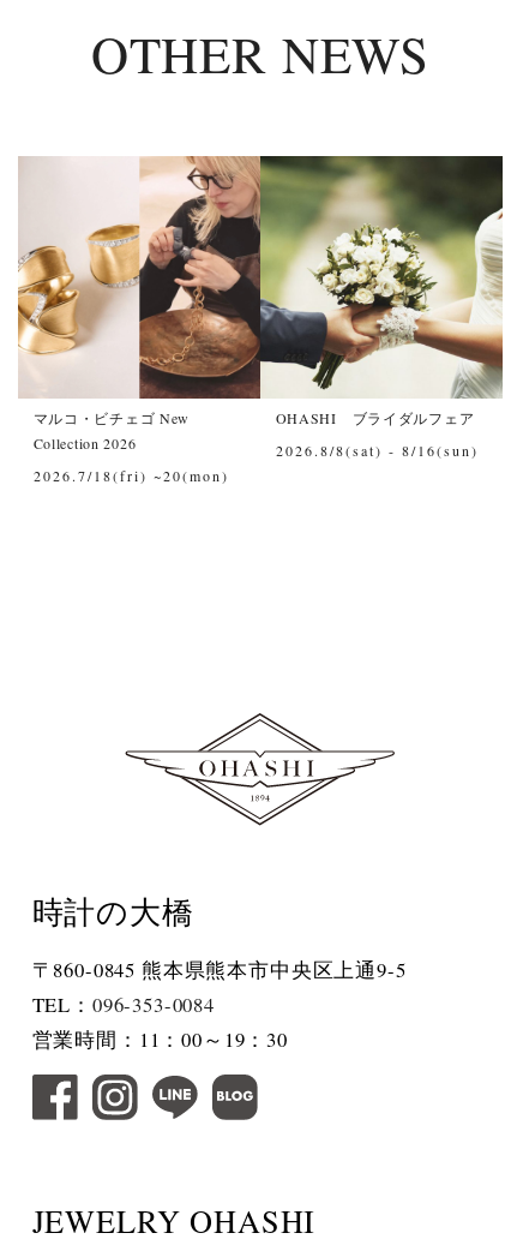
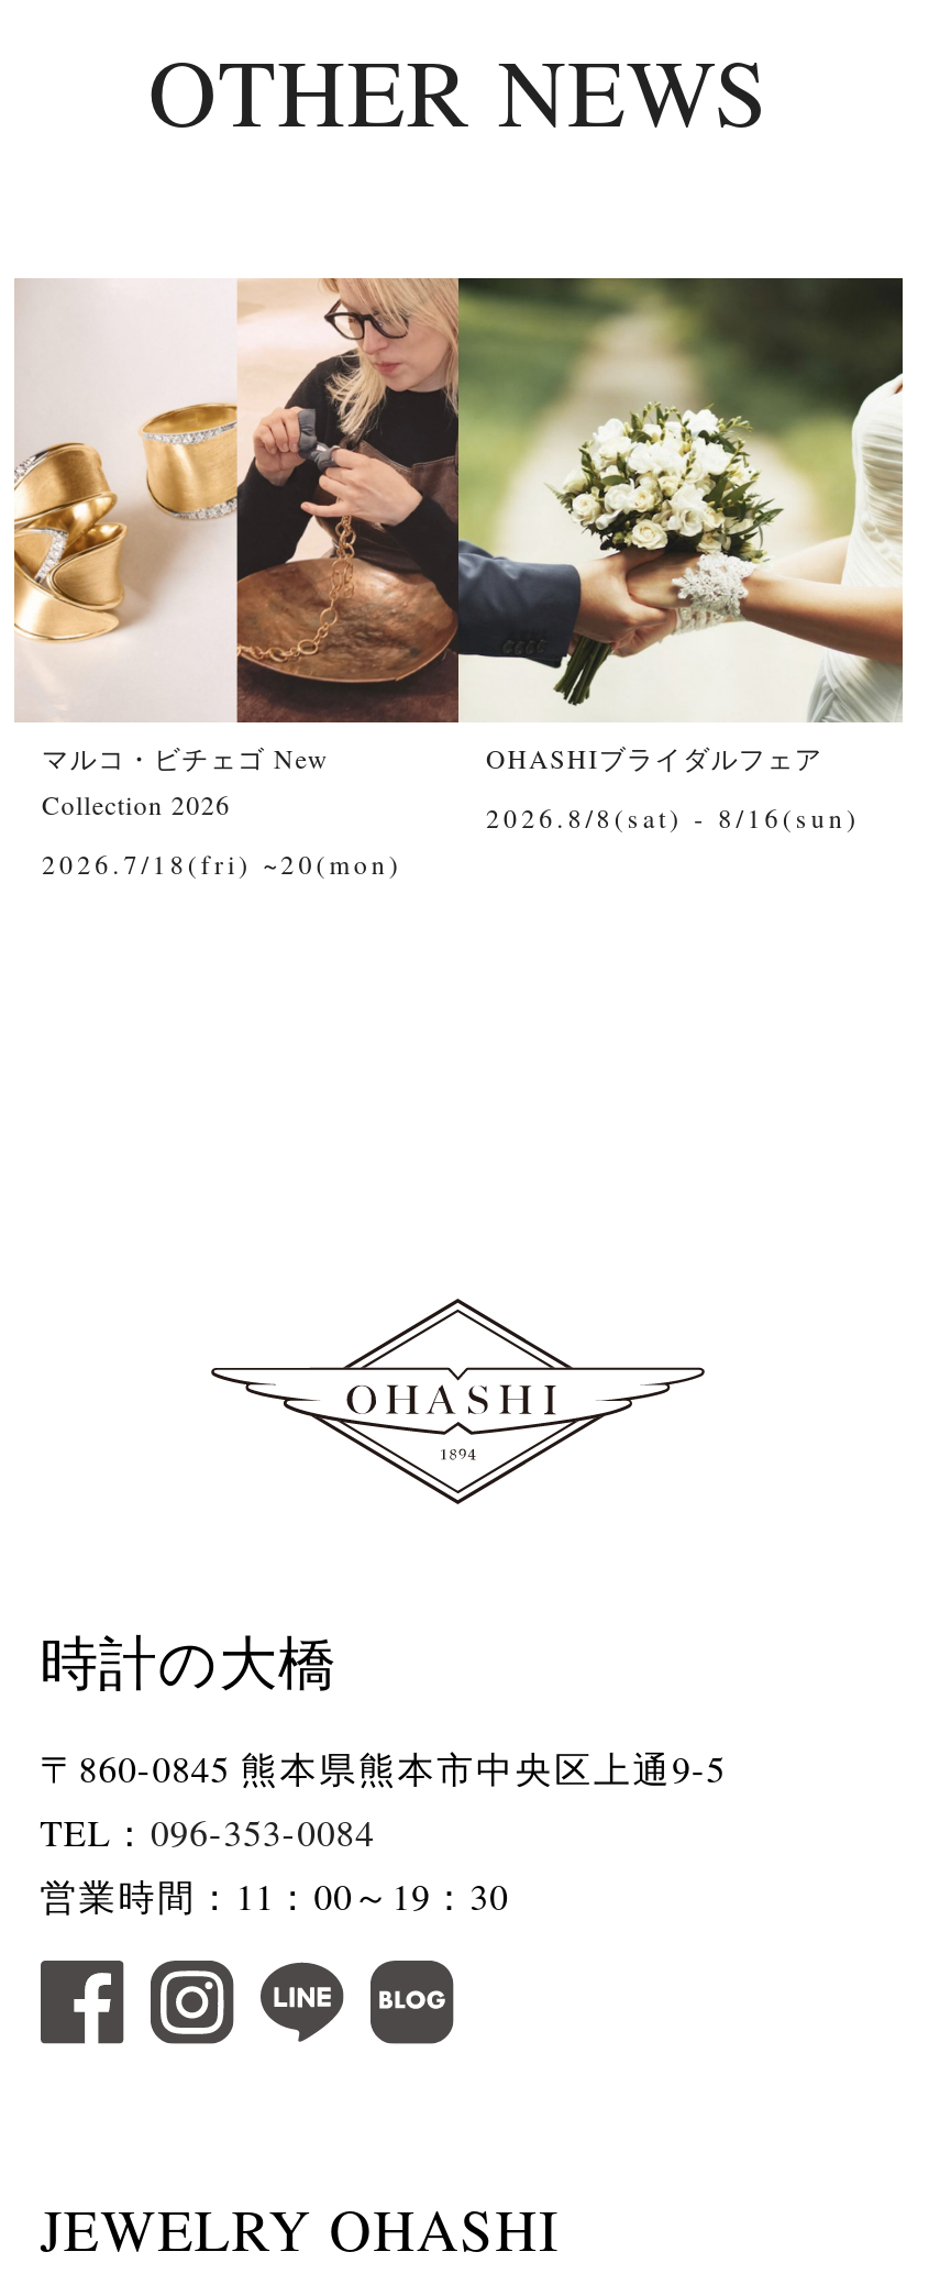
- OHASHI ブライダルフェア
+ OHASHIブライダルフェア
